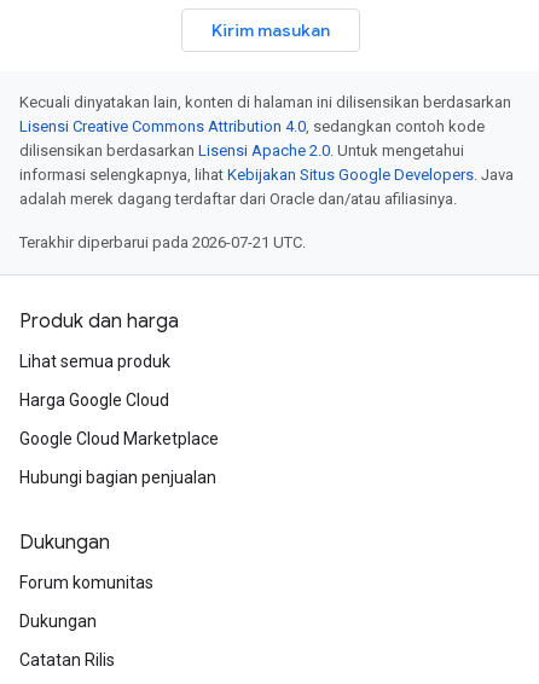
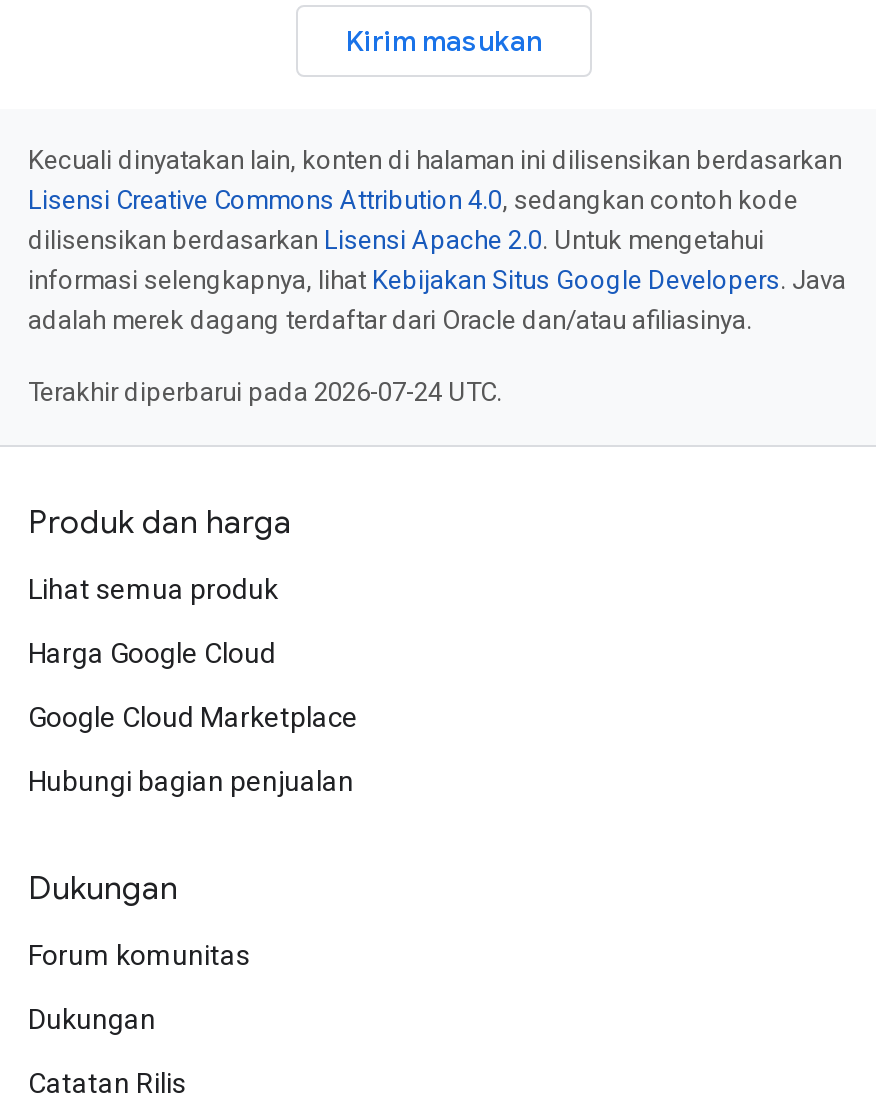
- Terakhir diperbarui pada 2026-07-21 UTC.
+ Terakhir diperbarui pada 2026-07-24 UTC.
